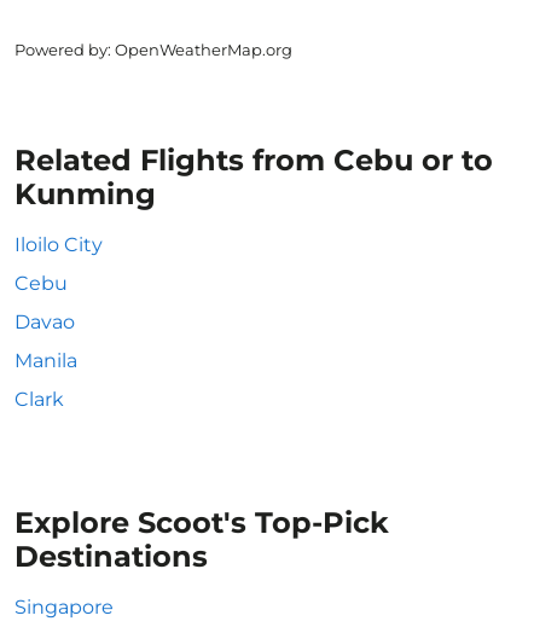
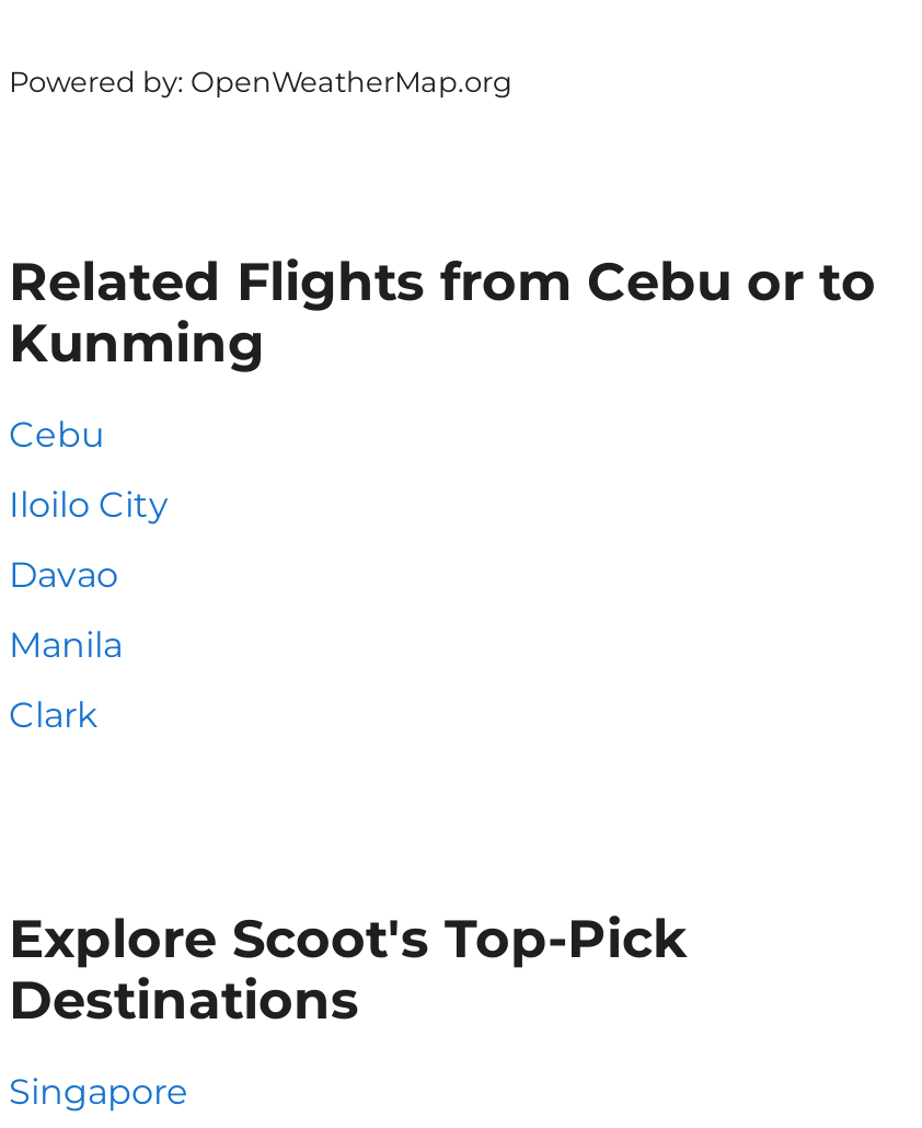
moved down: Iloilo City

moved up: Cebu
